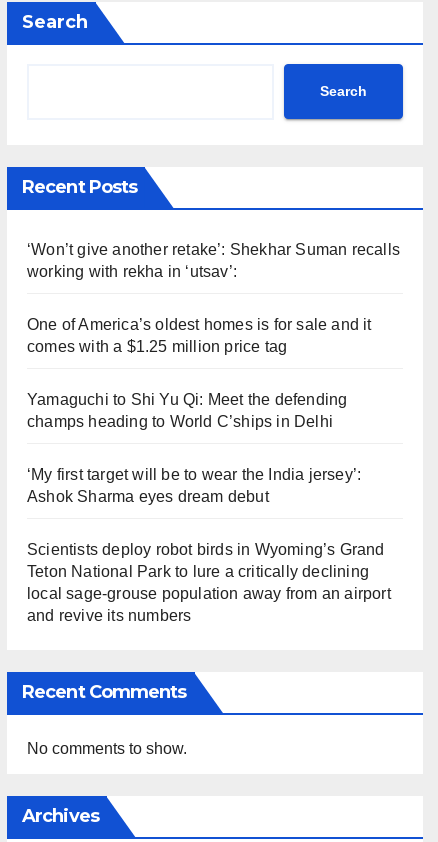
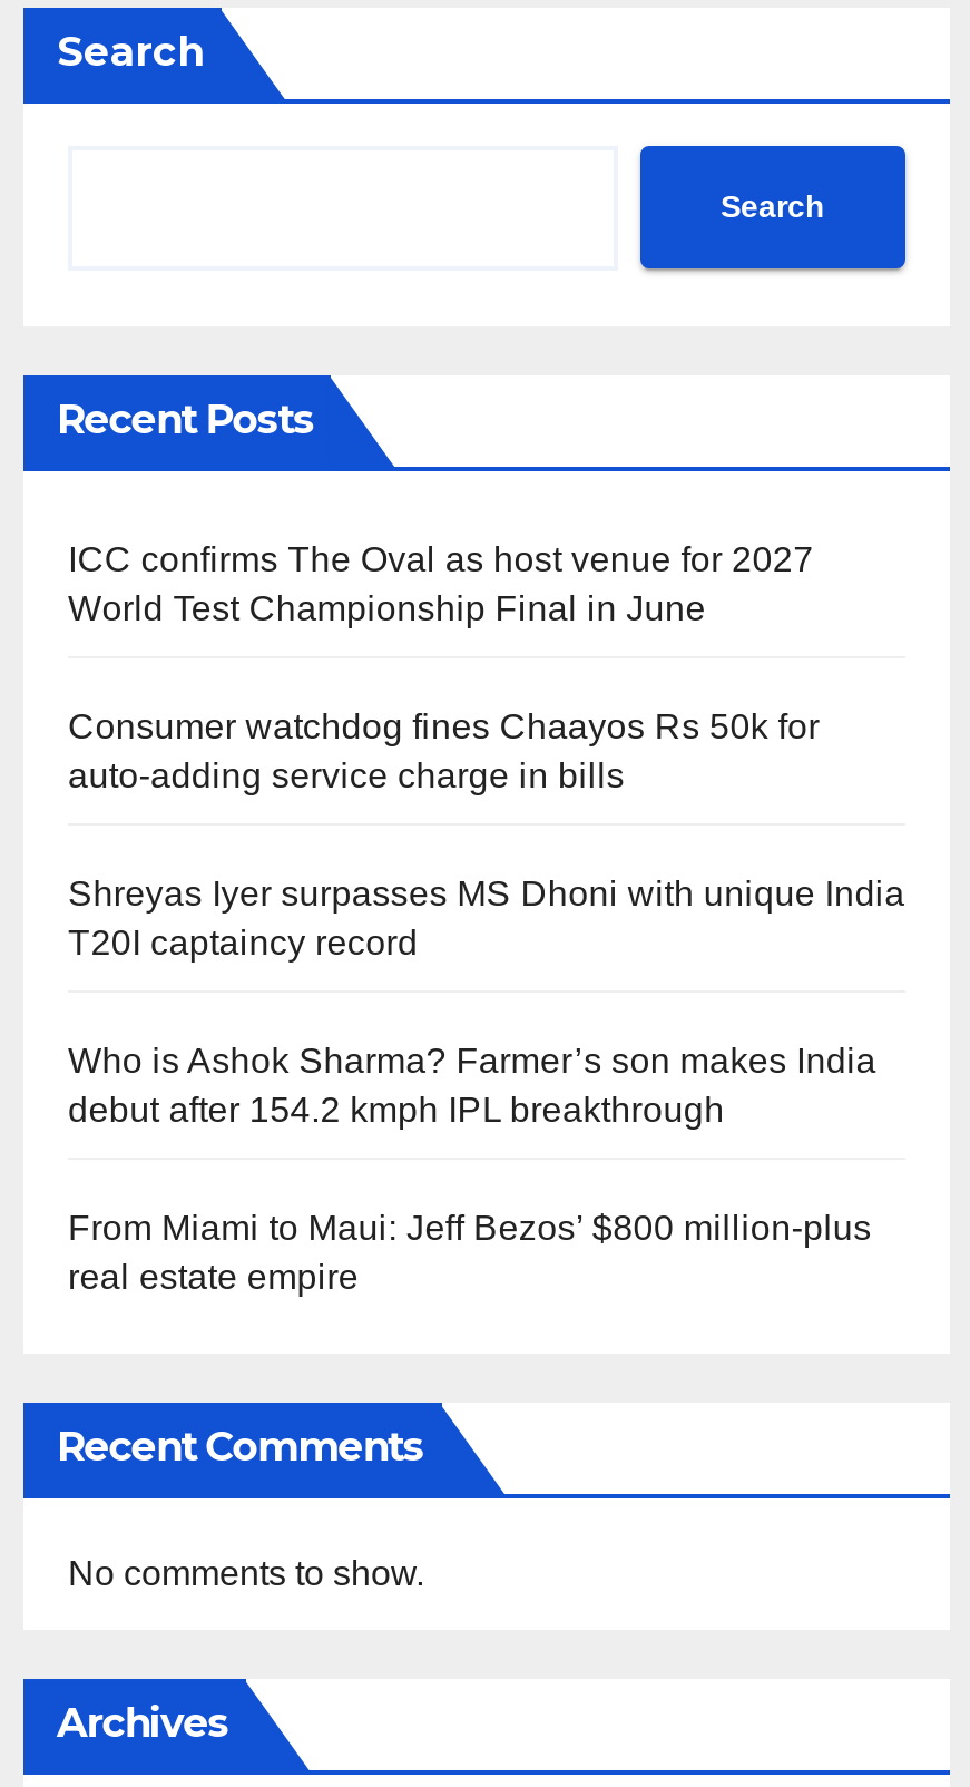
- ‘Won’t give another retake’: Shekhar Suman recalls
- working with rekha in ‘utsav’:
+ ICC confirms The Oval as host venue for 2027
+ World Test Championship Final in June

- One of America’s oldest homes is for sale and it
- comes with a $1.25 million price tag
+ Consumer watchdog fines Chaayos Rs 50k for
+ auto-adding service charge in bills

- Yamaguchi to Shi Yu Qi: Meet the defending
- champs heading to World C’ships in Delhi
+ Shreyas Iyer surpasses MS Dhoni with unique India
+ T20I captaincy record

- ‘My first target will be to wear the India jersey’:
- Ashok Sharma eyes dream debut
+ Who is Ashok Sharma? Farmer’s son makes India
+ debut after 154.2 kmph IPL breakthrough

- Scientists deploy robot birds in Wyoming’s Grand
- Teton National Park to lure a critically declining
- local sage-grouse population away from an airport
- and revive its numbers
+ From Miami to Maui: Jeff Bezos’ $800 million-plus
+ real estate empire
